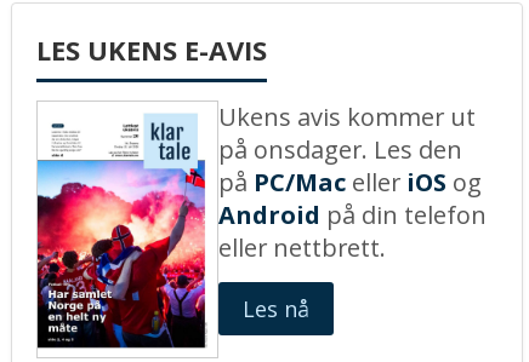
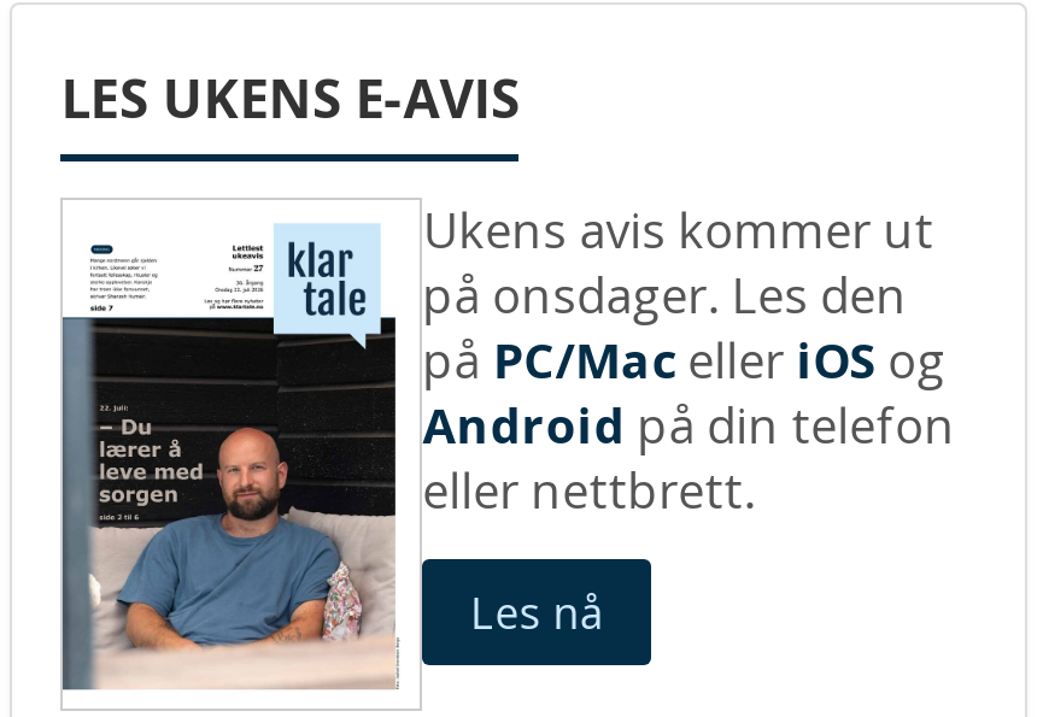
- [image]
+ [image]
